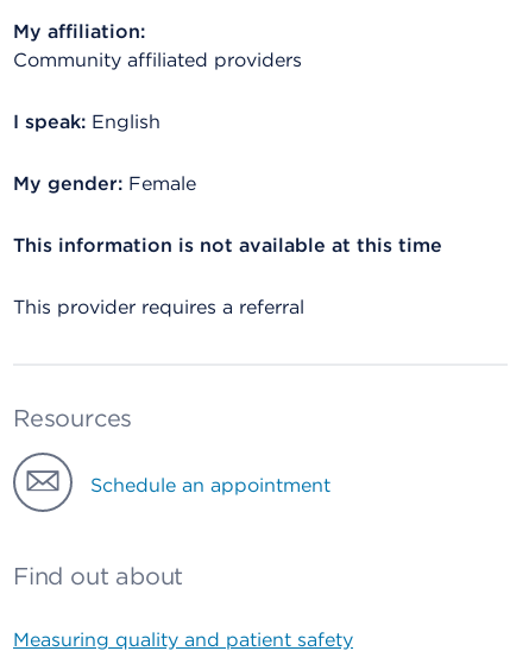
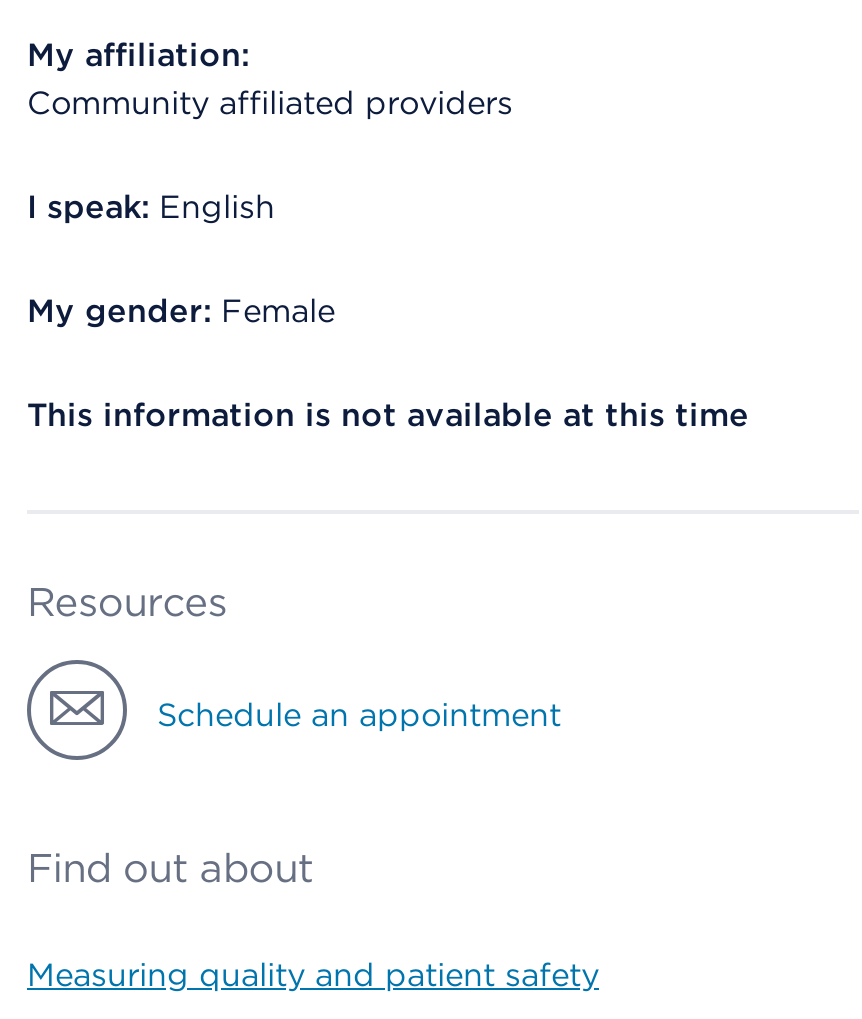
- This provider requires a referral
